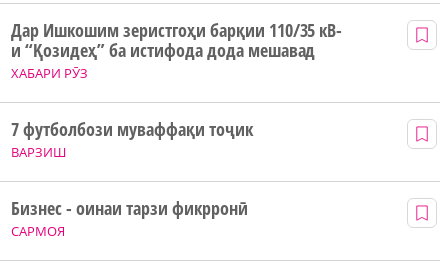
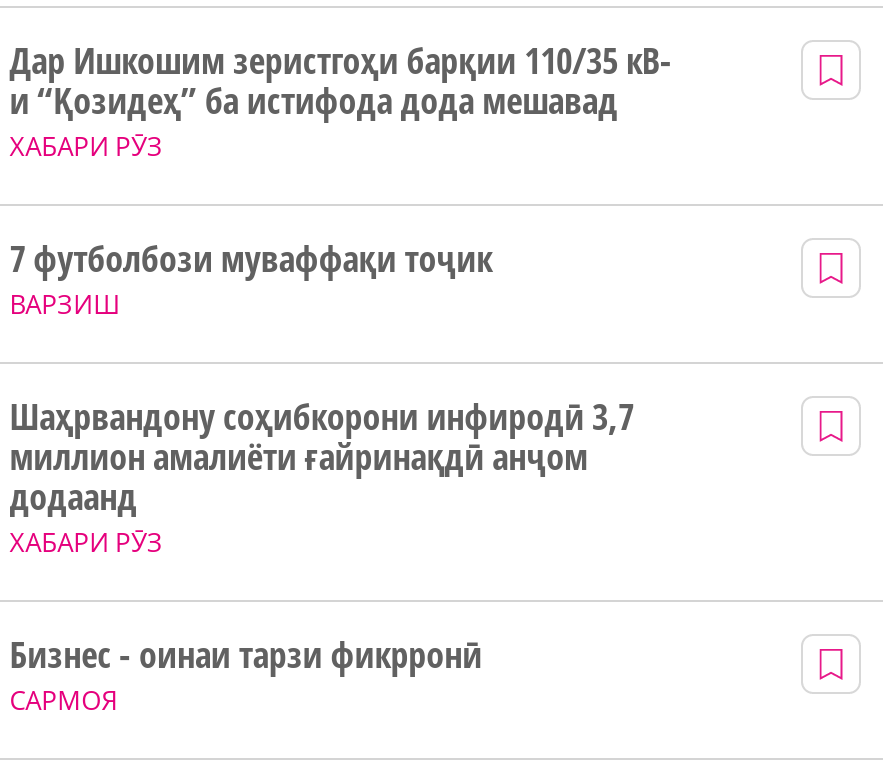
+ ХАБАРИ РӮЗ

+ Шаҳрвандону соҳибкорони инфиродӣ 3,7
+ миллион амалиёти ғайринақдӣ анҷом
+ додаанд
